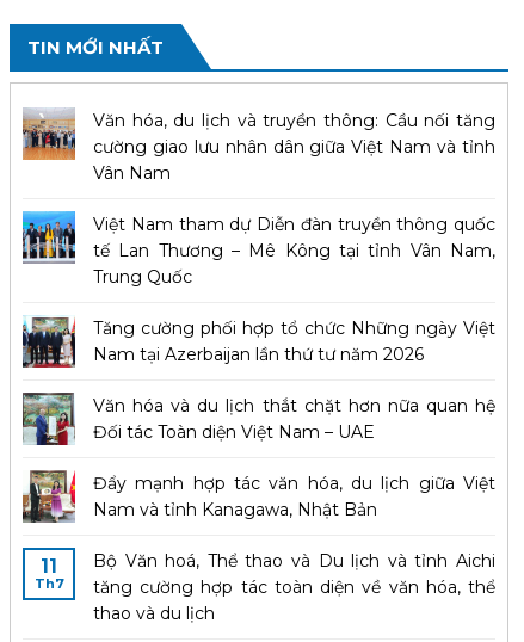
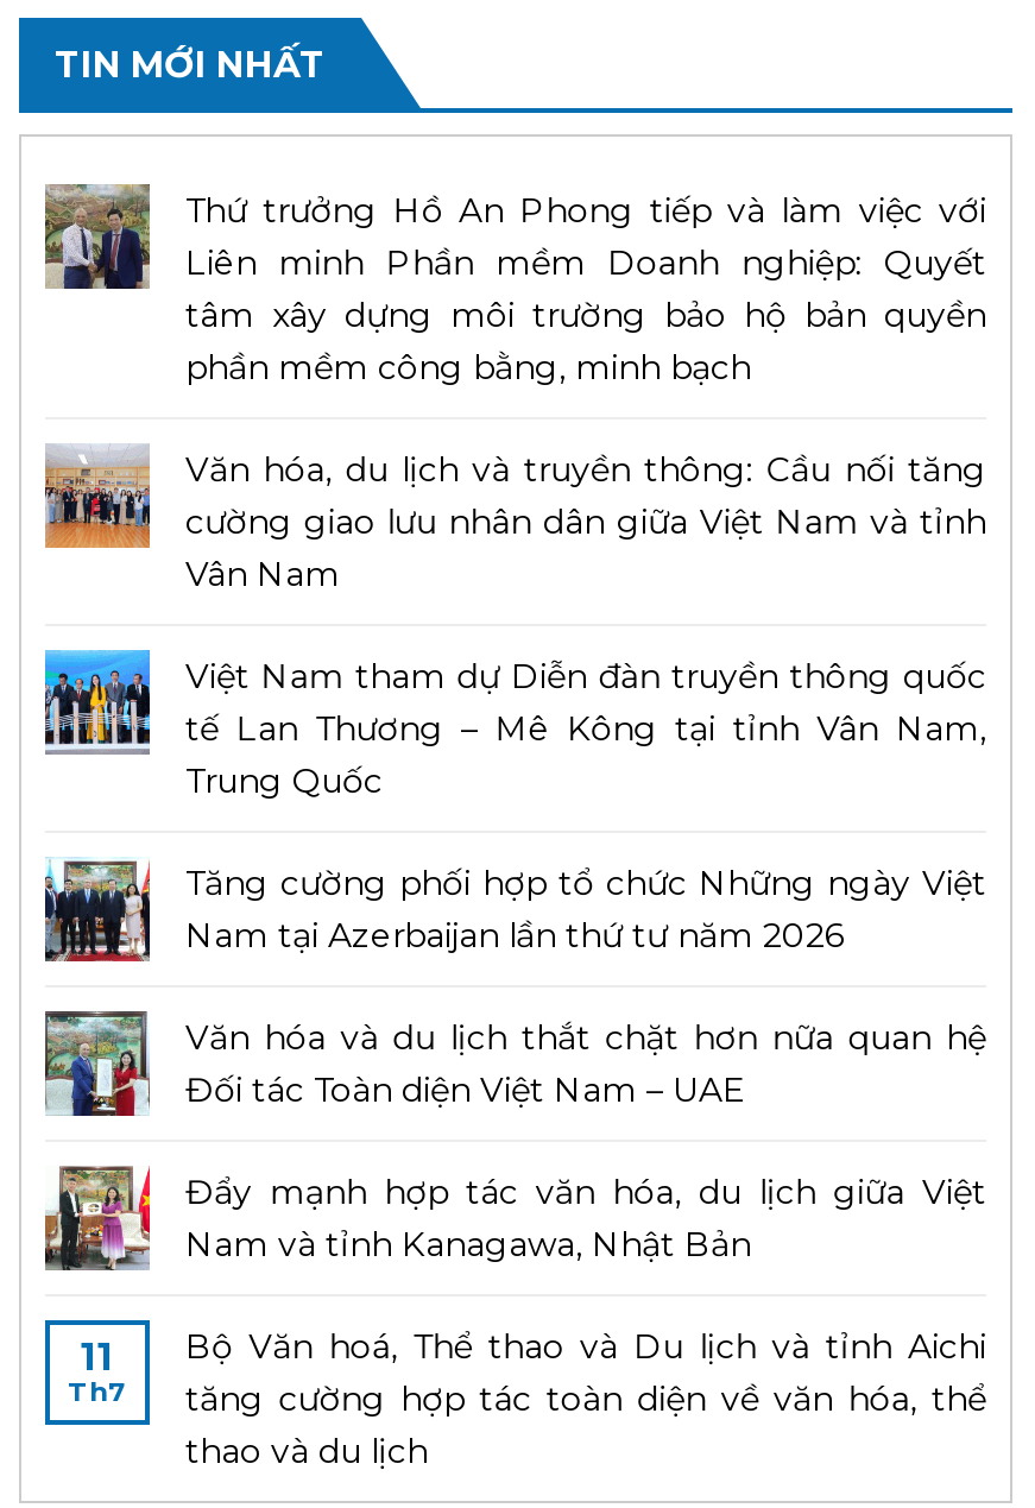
+ [image]
+ Thứ trưởng Hồ An Phong tiếp và làm việc với
+ Liên minh Phần mềm Doanh nghiệp: Quyết
+ tâm xây dựng môi trường bảo hộ bản quyền
+ phần mềm công bằng, minh bạch
